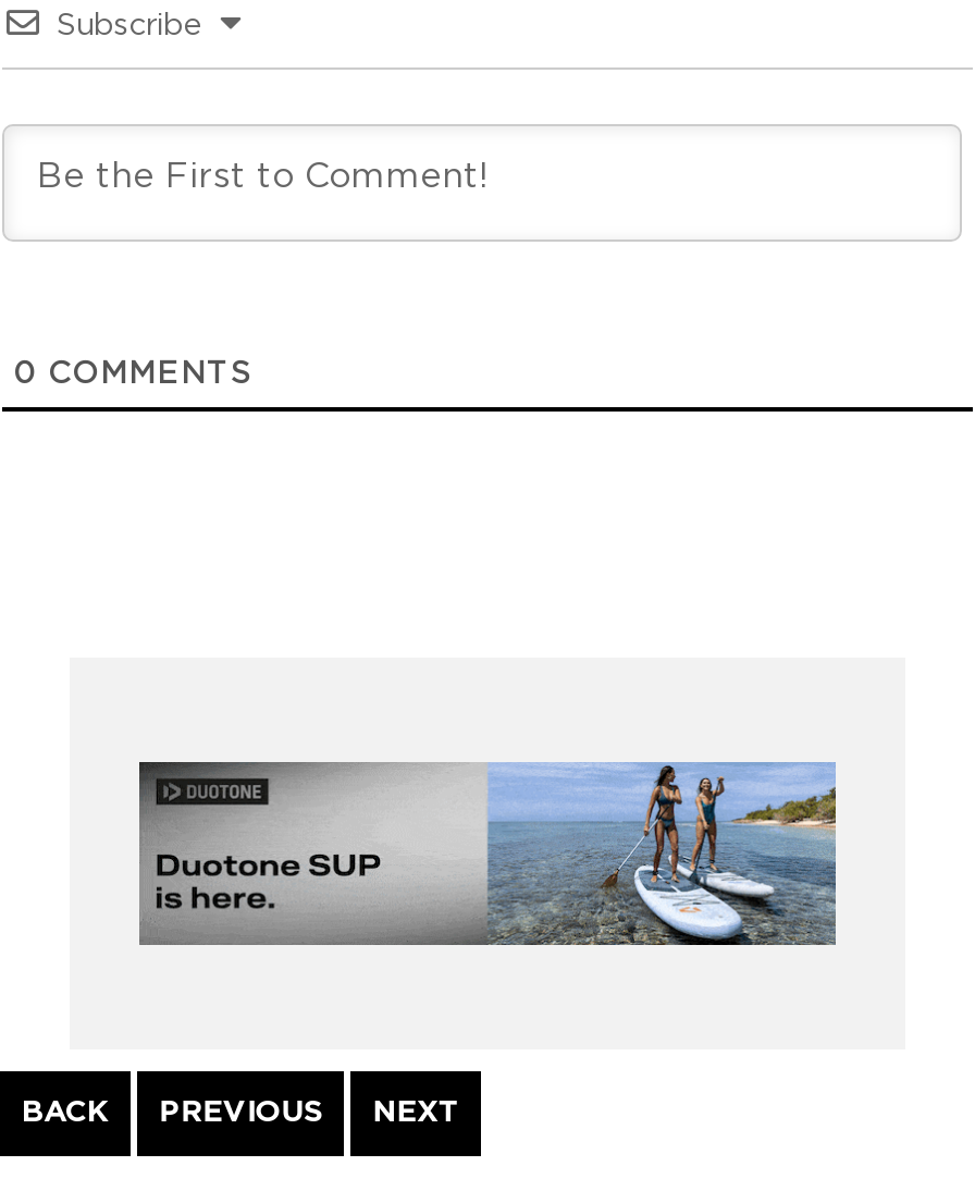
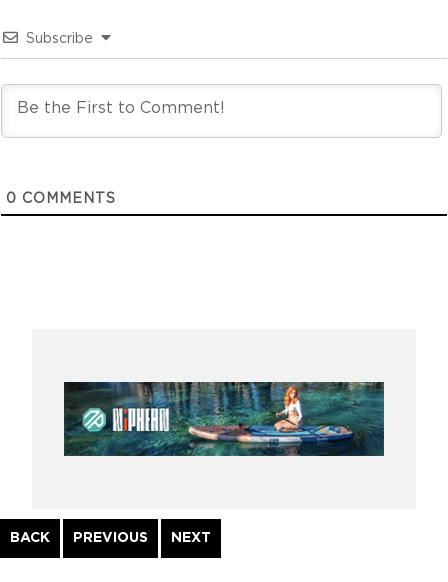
- [image]
+ [image]
